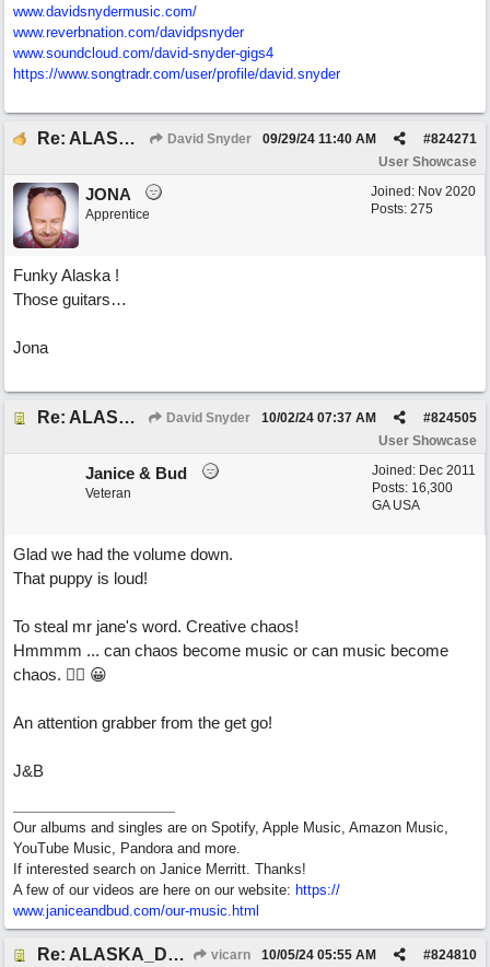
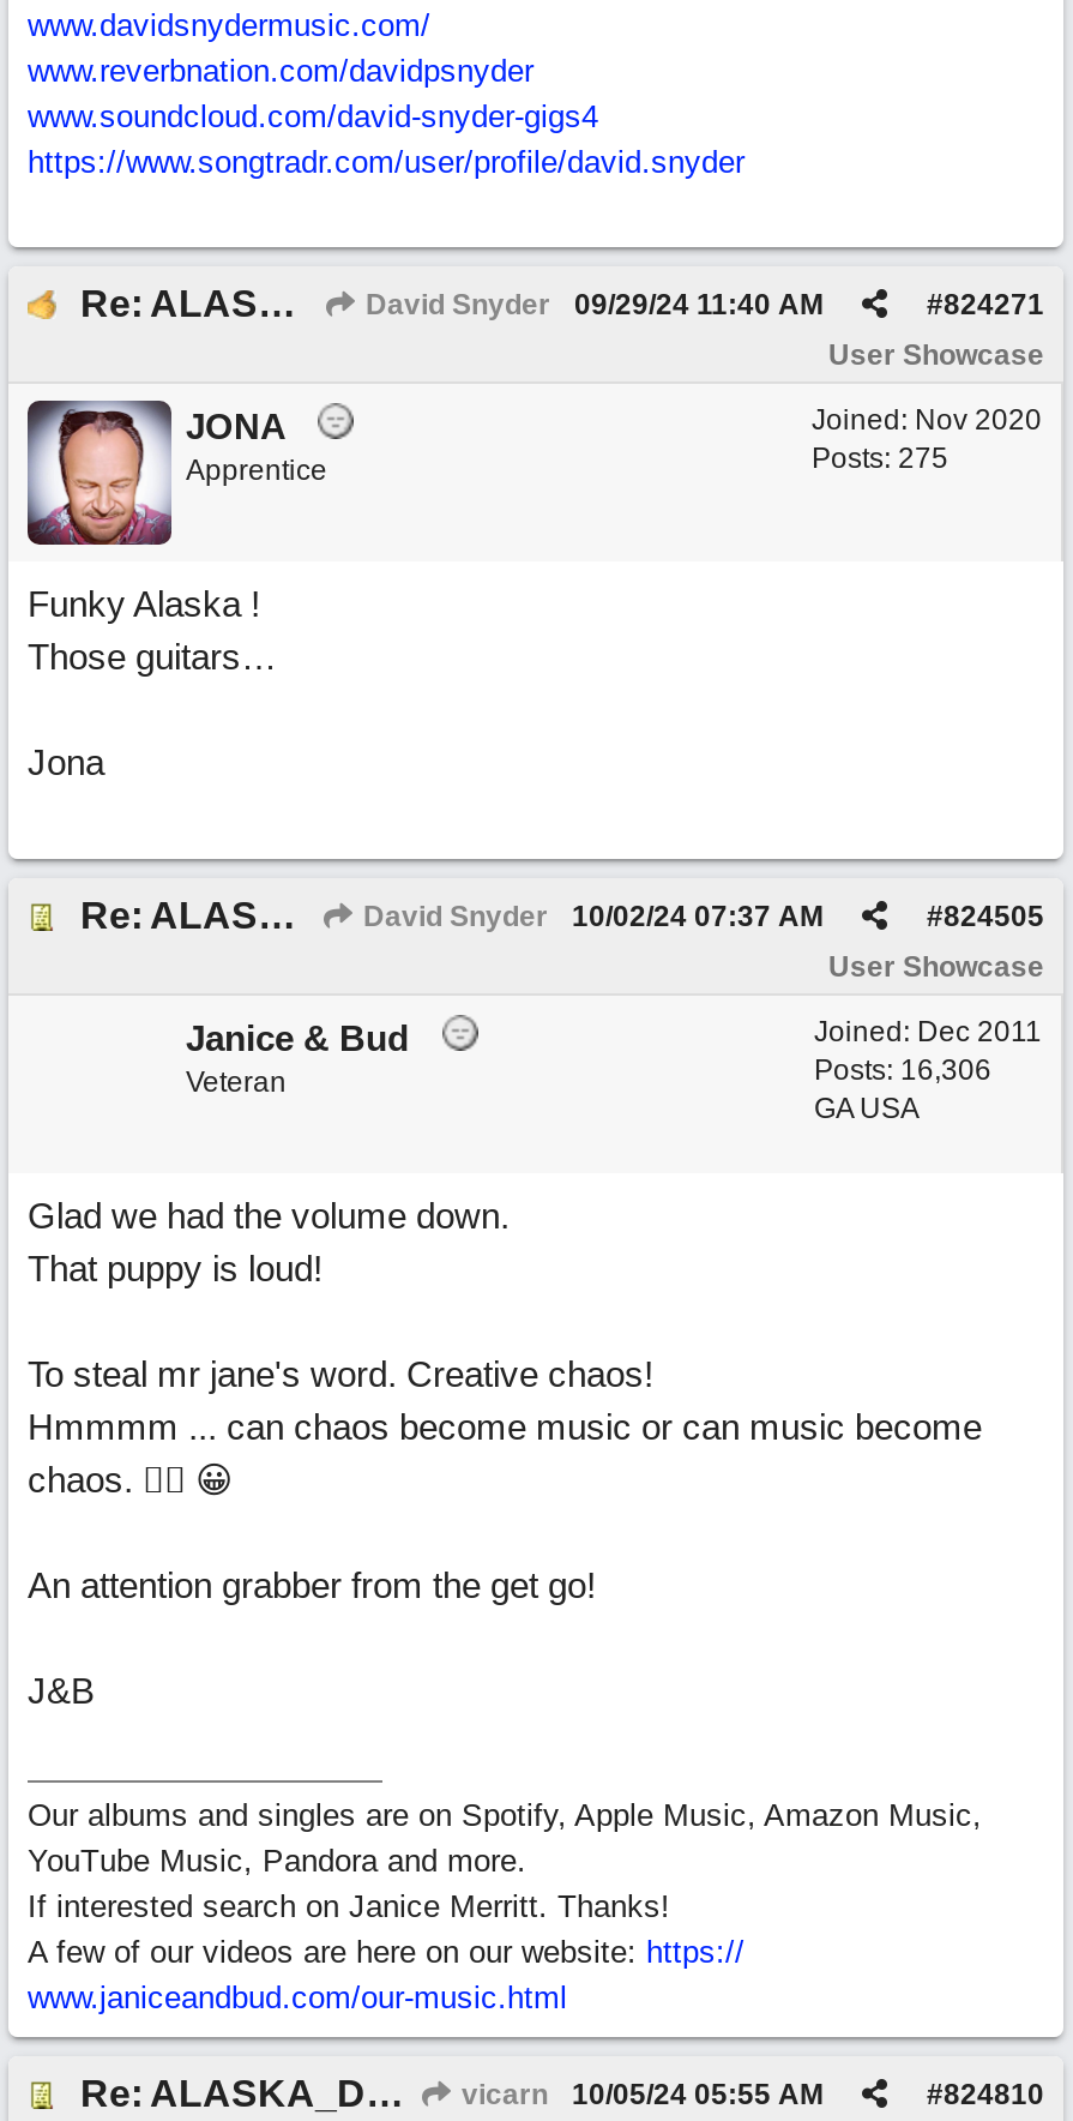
- Posts: 16,300
+ Posts: 16,306
